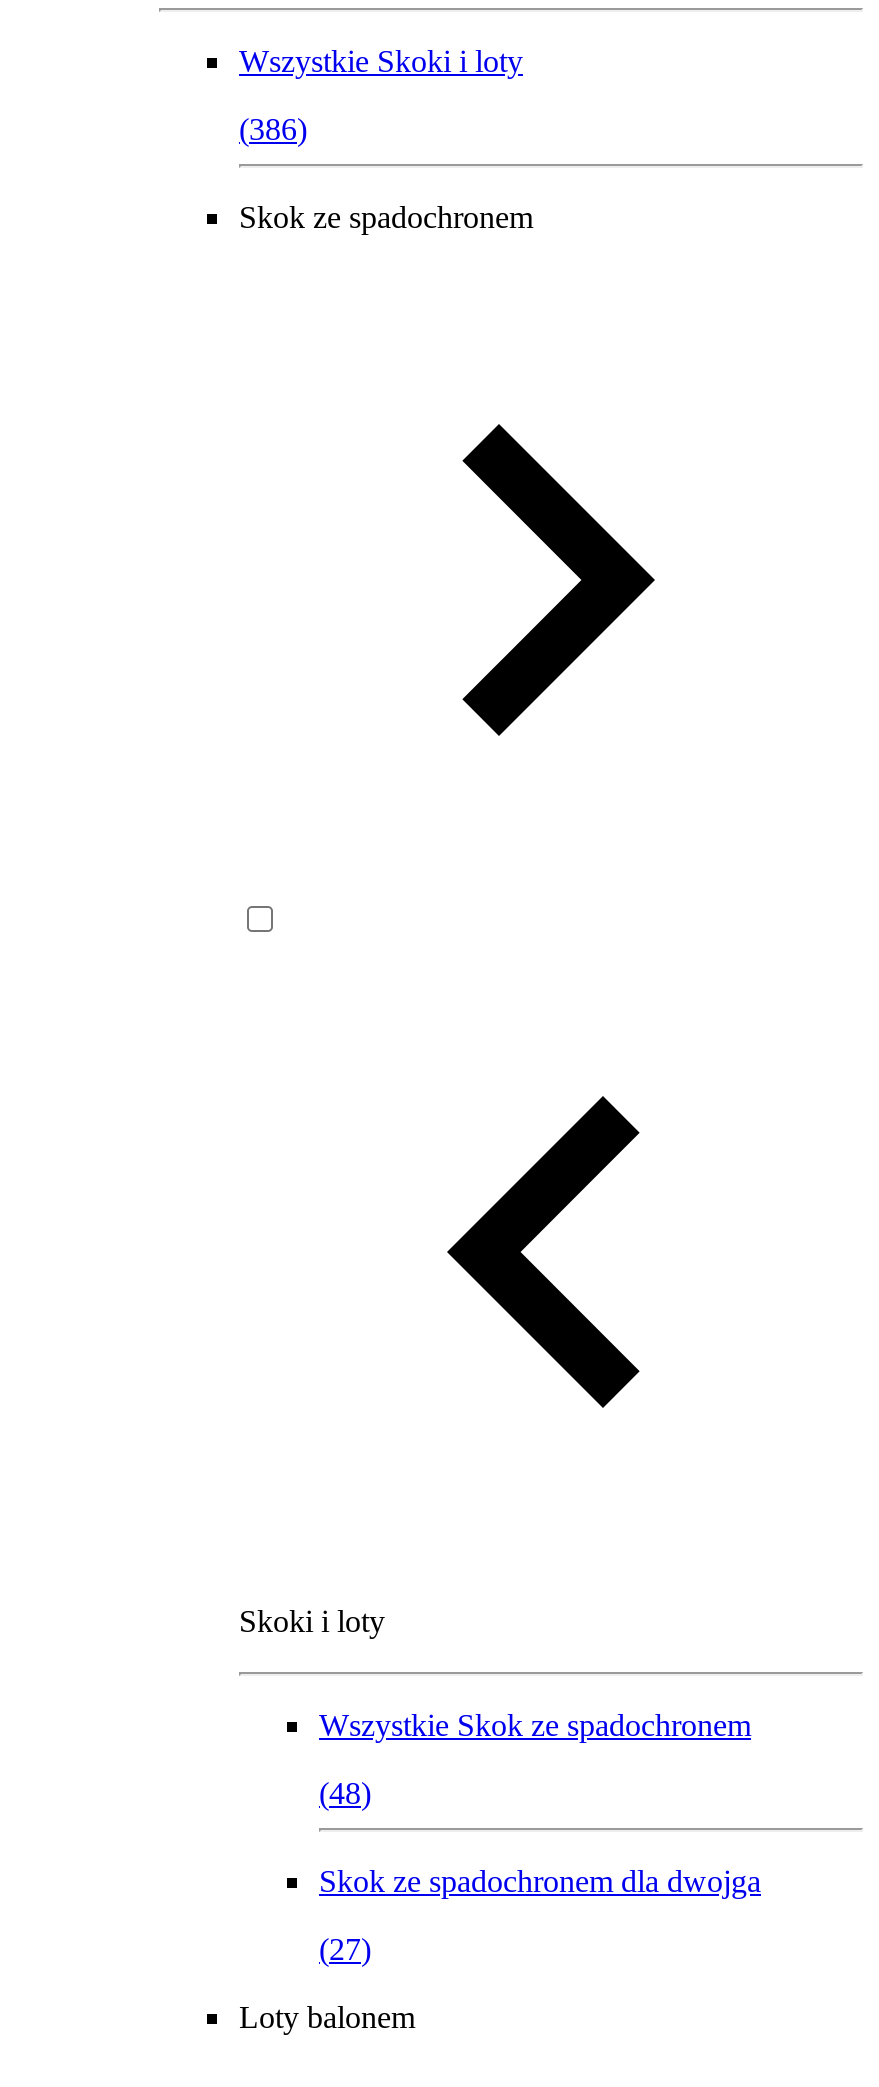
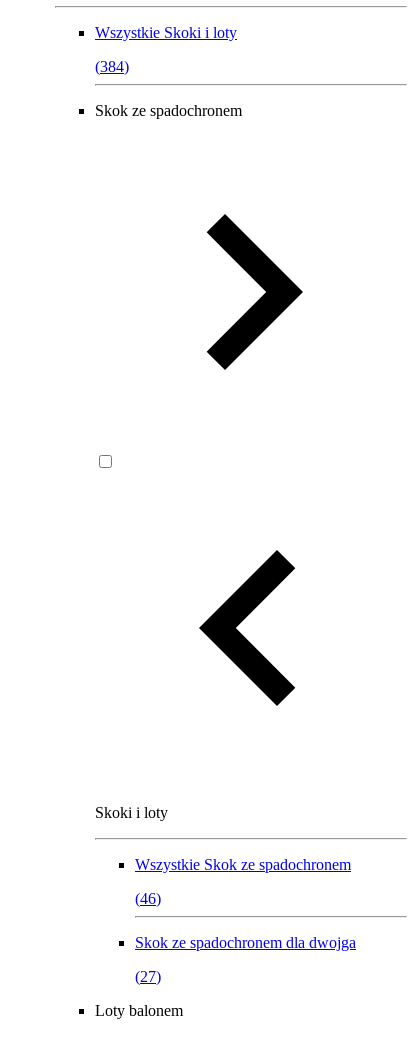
- (386)
+ (384)

- (48)
+ (46)
